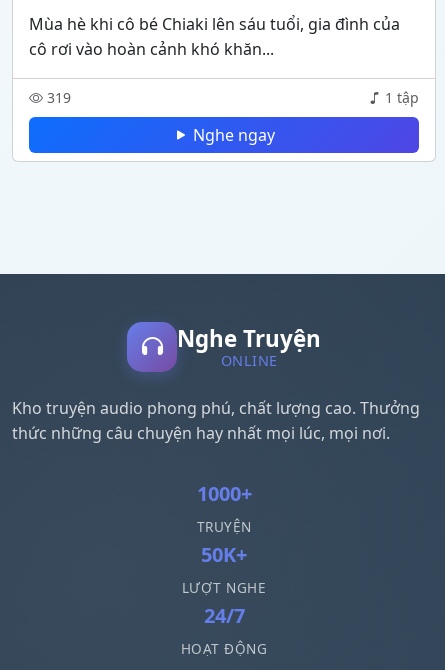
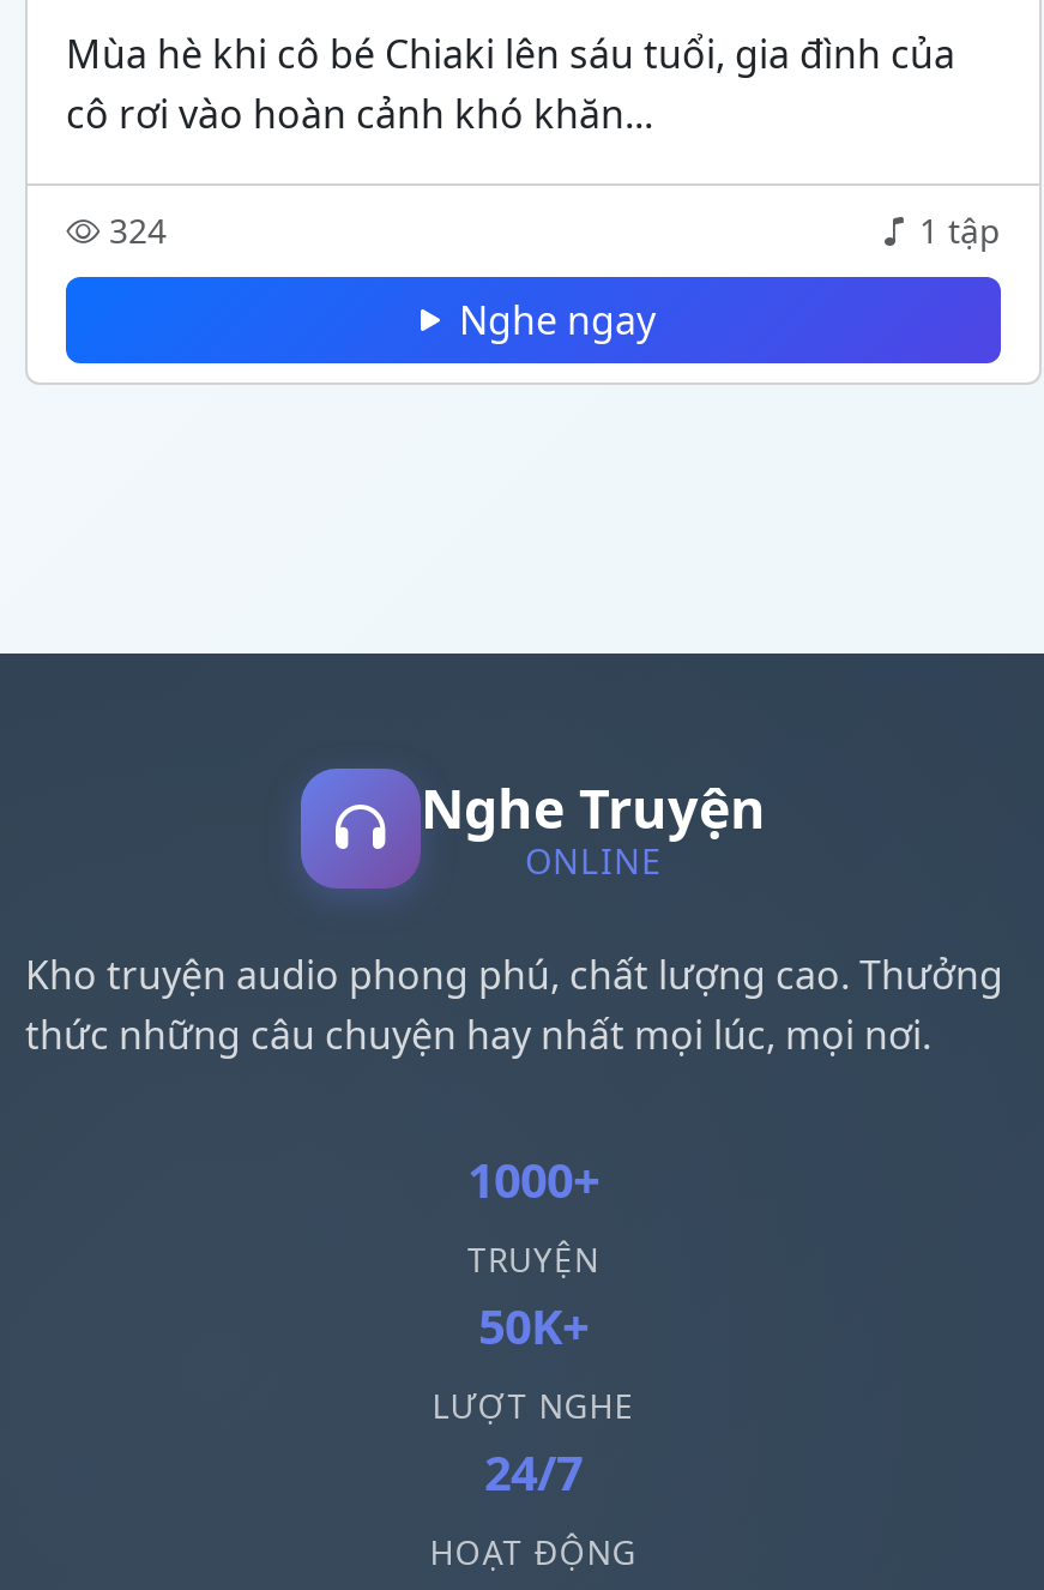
- 319
+ 324
